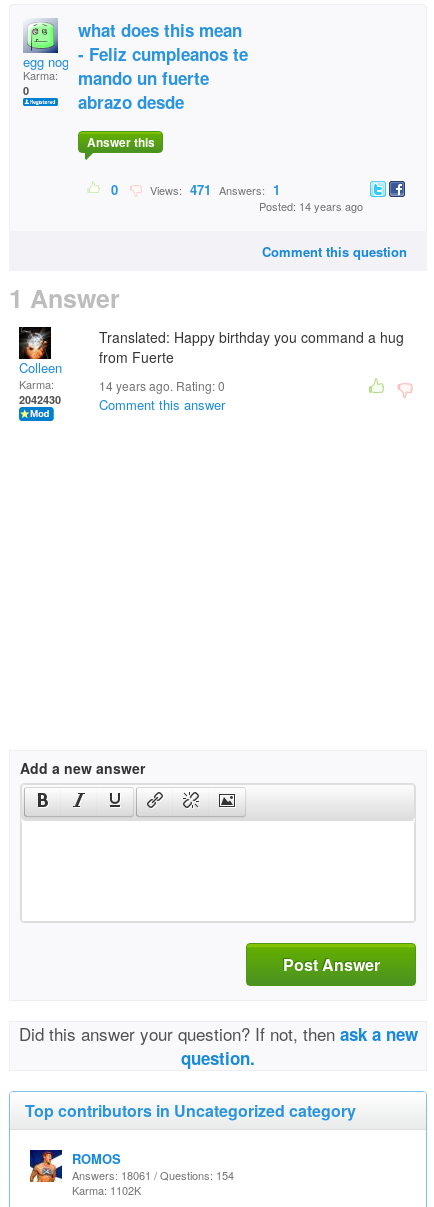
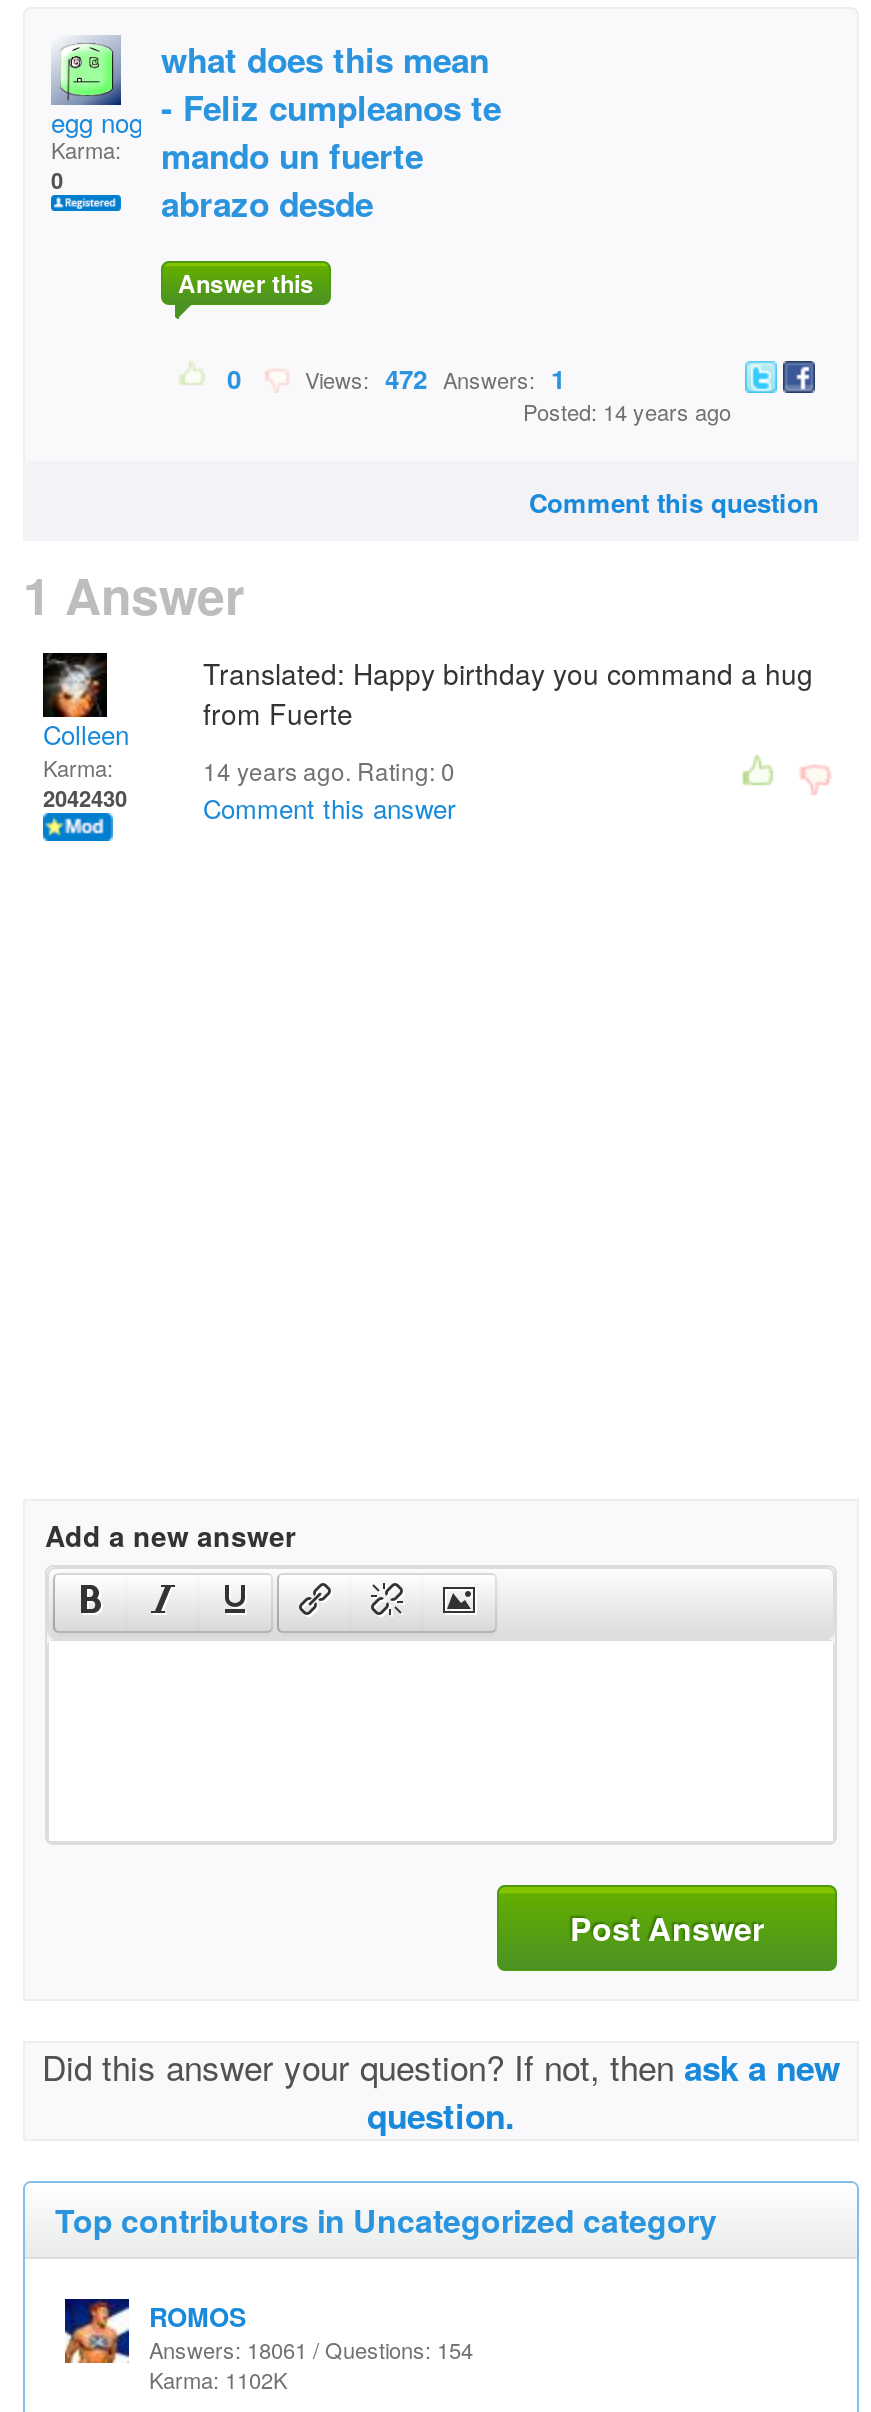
- Views: 471 Answers: 1
+ Views: 472 Answers: 1
